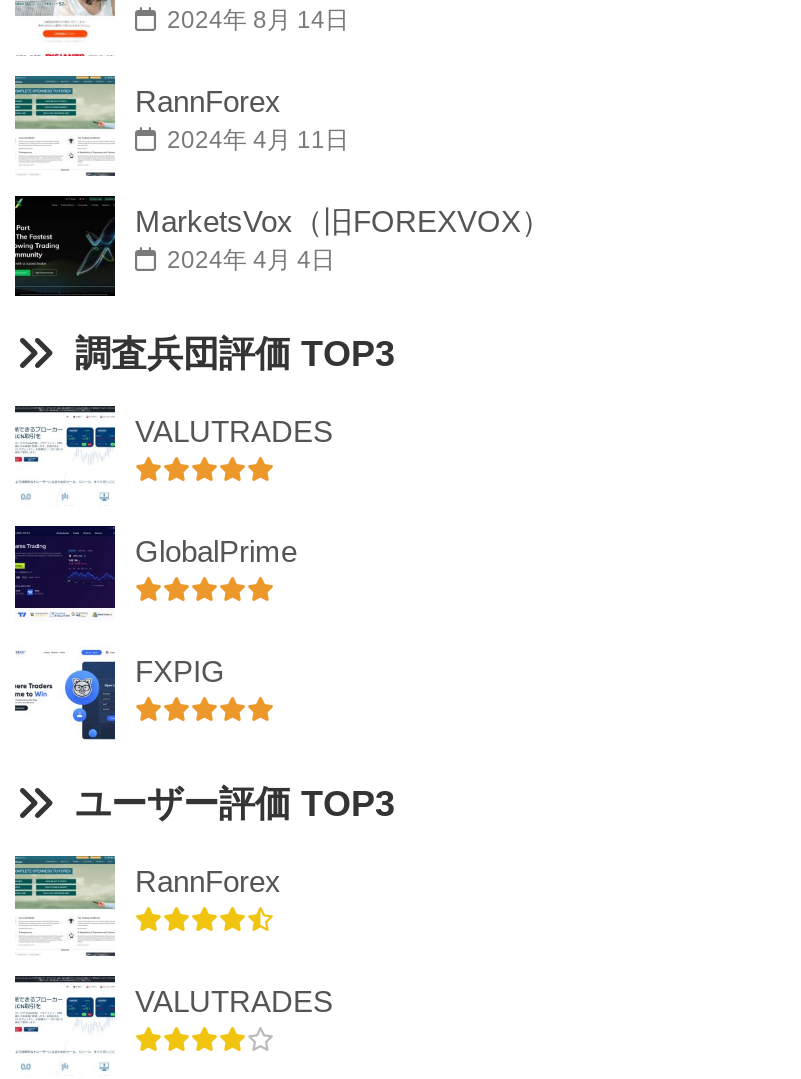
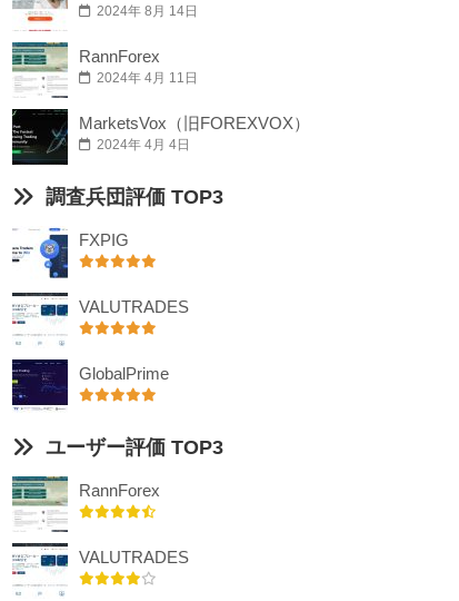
moved down: [image] | VALUTRADES | GlobalPrime

moved down: [image]

moved up: [image] | FXPIG
